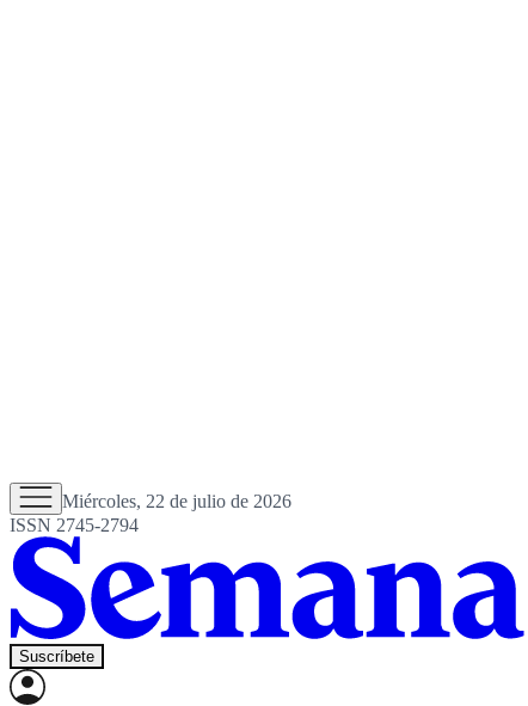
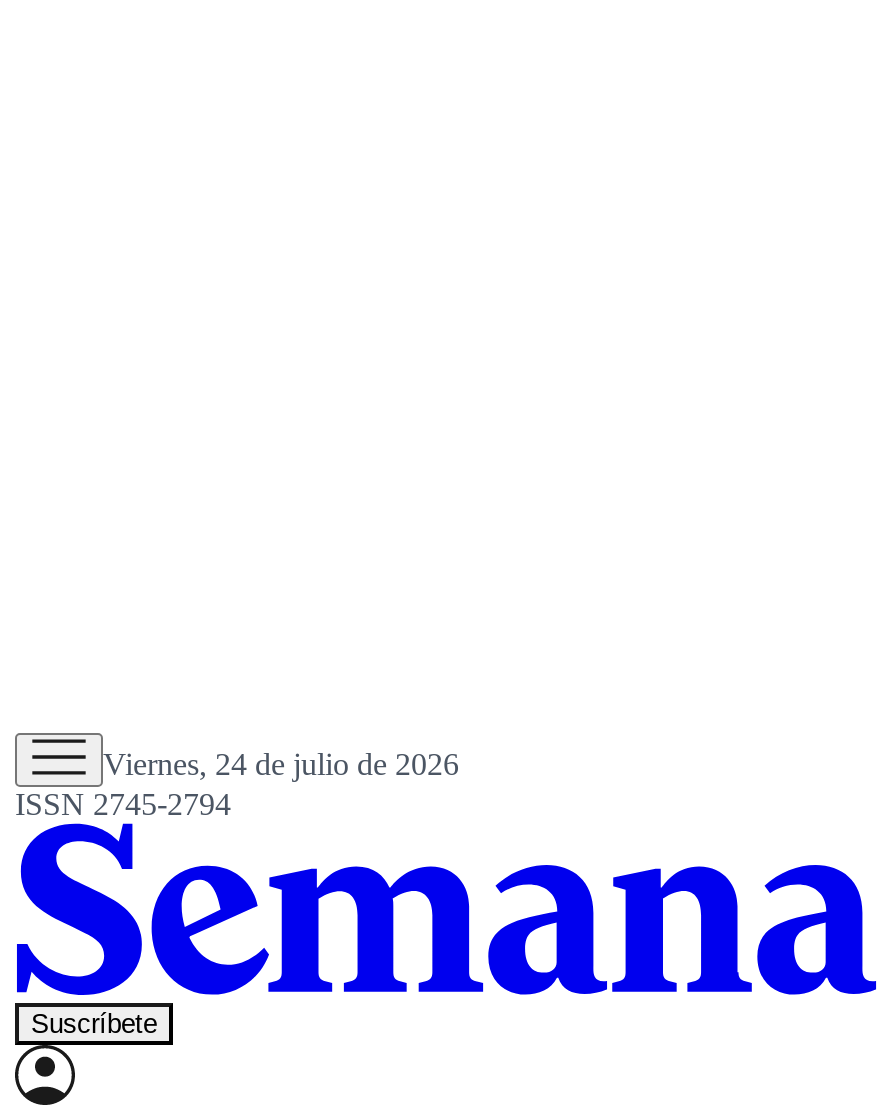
- Miércoles, 22 de julio de 2026
+ Viernes, 24 de julio de 2026
